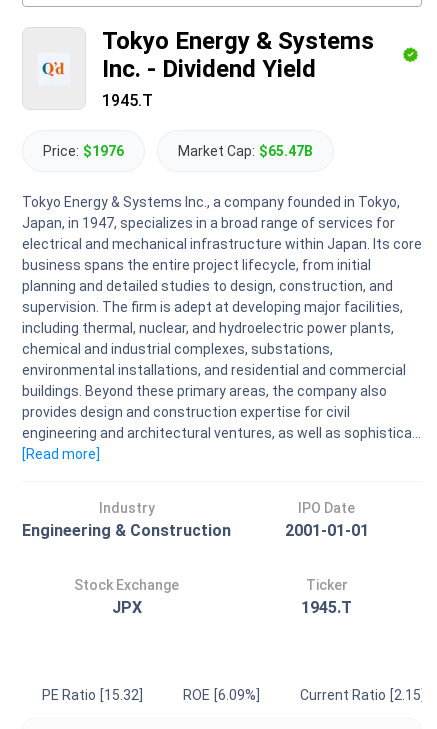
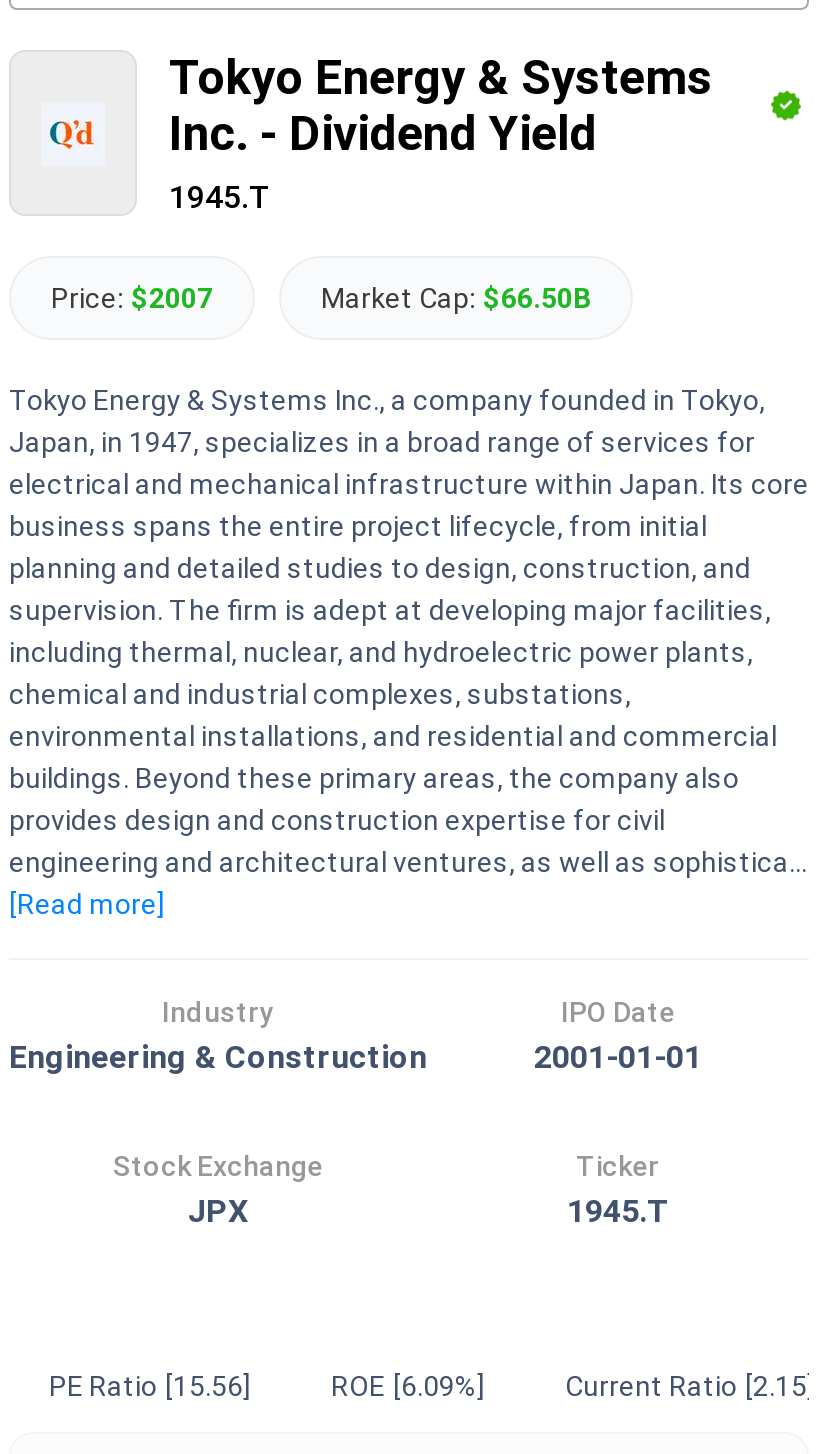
- Price: $1976
+ Price: $2007

- Market Cap: $65.47B
+ Market Cap: $66.50B

- PE Ratio [15.32]
+ PE Ratio [15.56]
